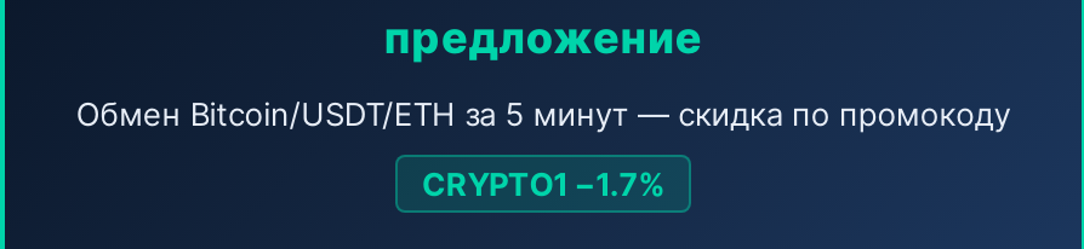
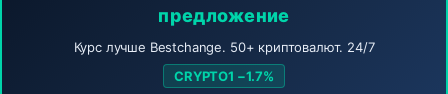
- Обмен Bitcoin/USDT/ETH за 5 минут — скидка по промокоду
+ Курс лучше Bestchange. 50+ криптовалют. 24/7
